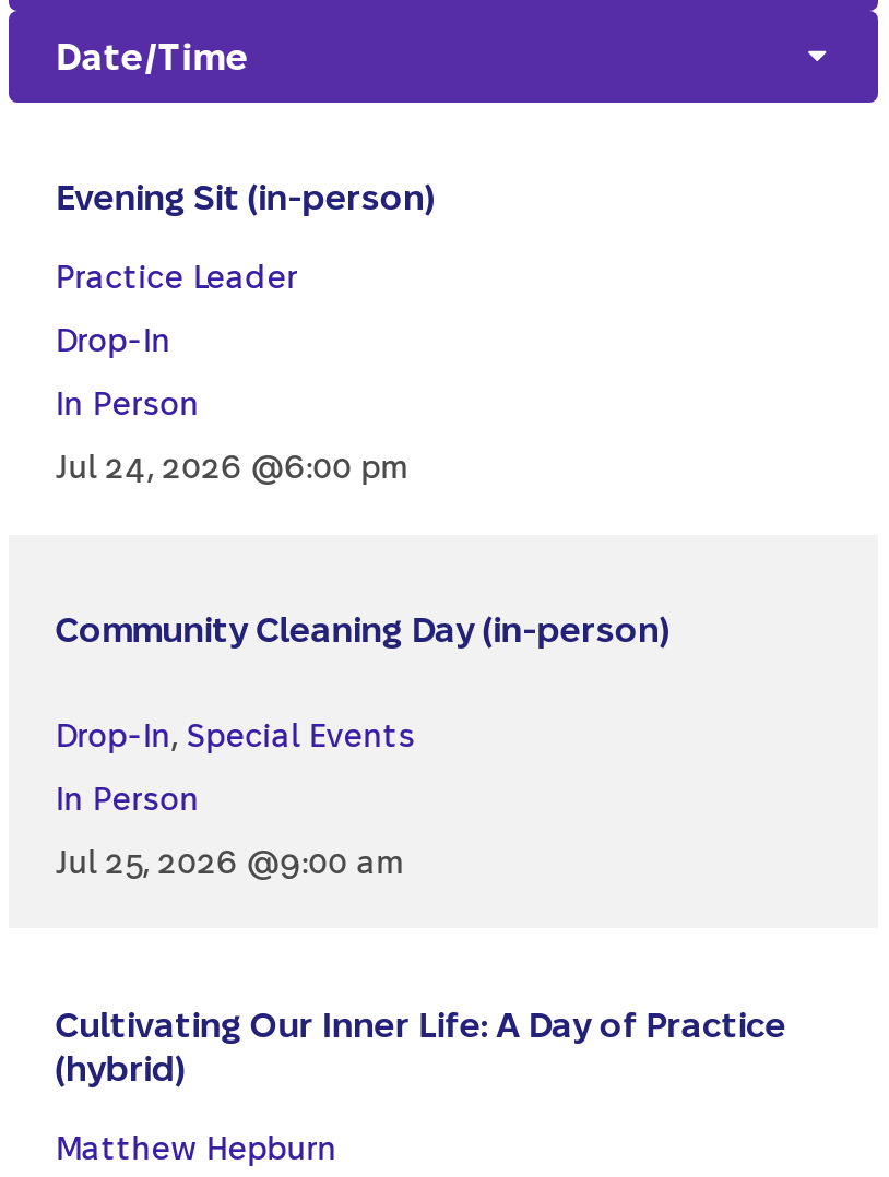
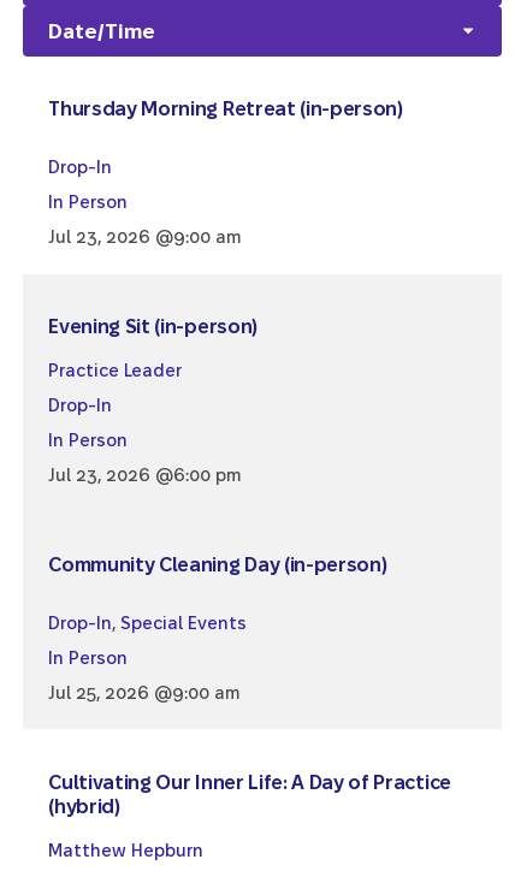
+ Thursday Morning Retreat (in-person)
+ Drop-In
+ In Person
+ Jul 23, 2026 @9:00 am

- Jul 24, 2026 @6:00 pm
+ Jul 23, 2026 @6:00 pm
